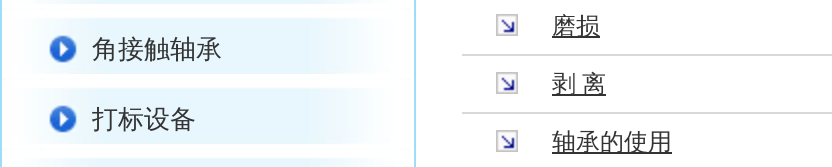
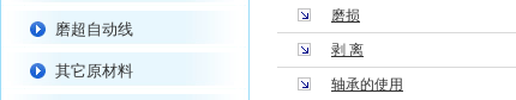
- 角接触轴承
+ 磨超自动线

- 打标设备
+ 其它原材料
